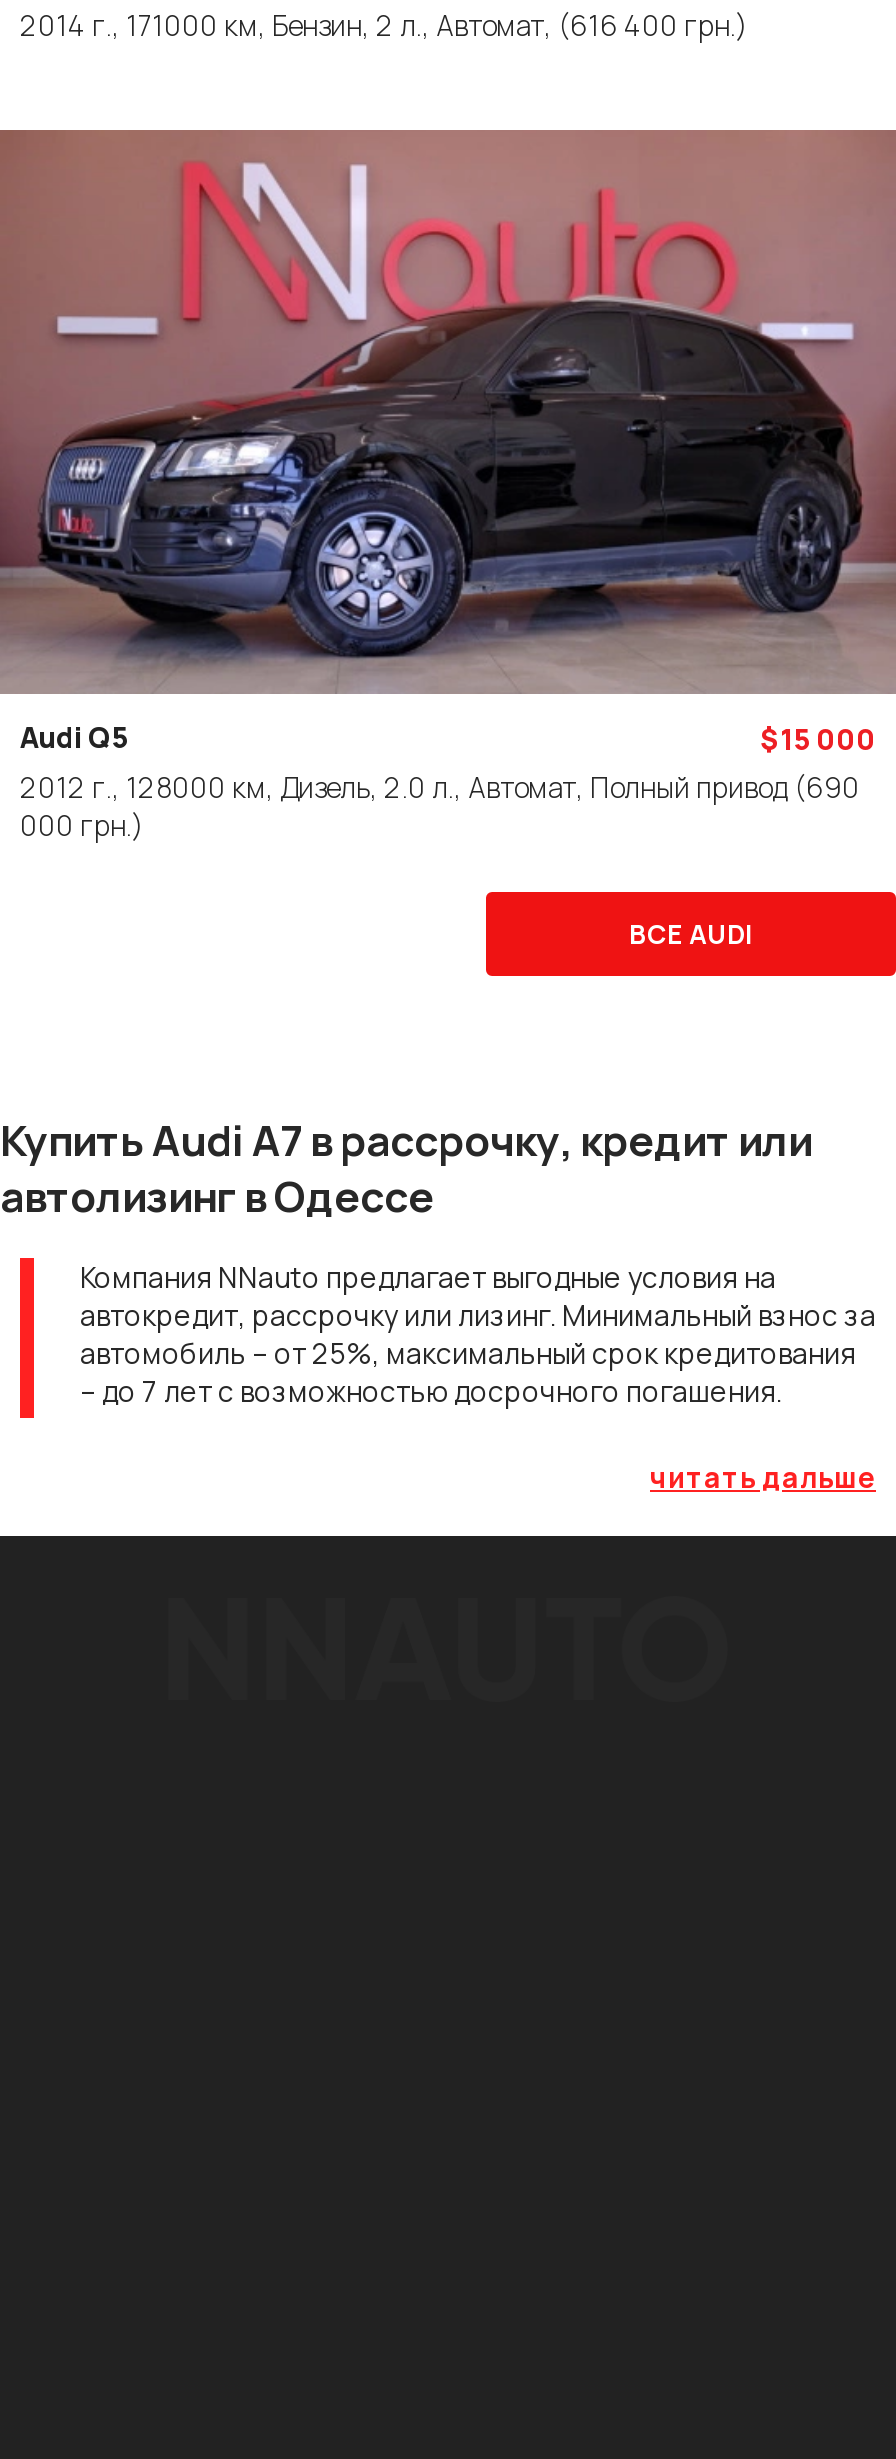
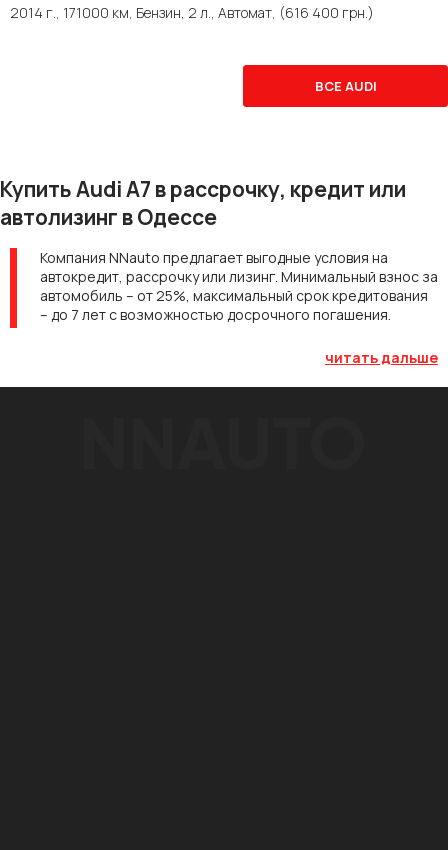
- [image]
- Audi Q5
- $15 000
- 2012 г., 128000 км, Дизель, 2.0 л., Автомат, Полный привод (690
- 000 грн.)
